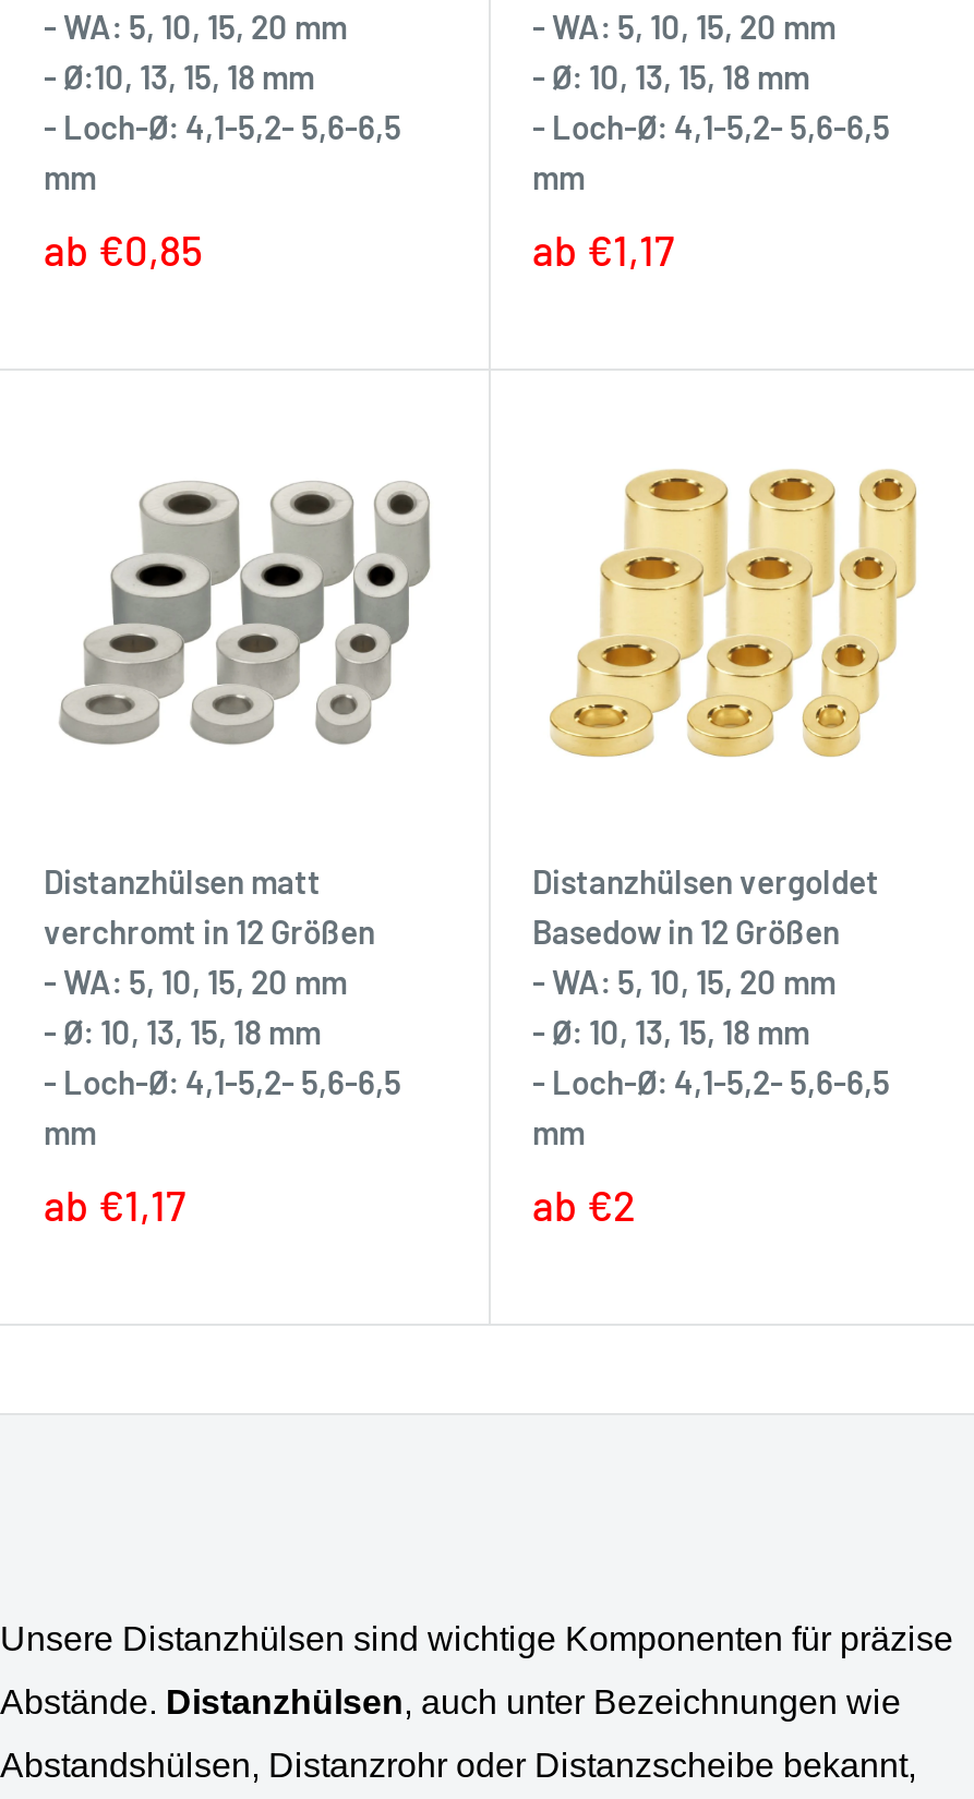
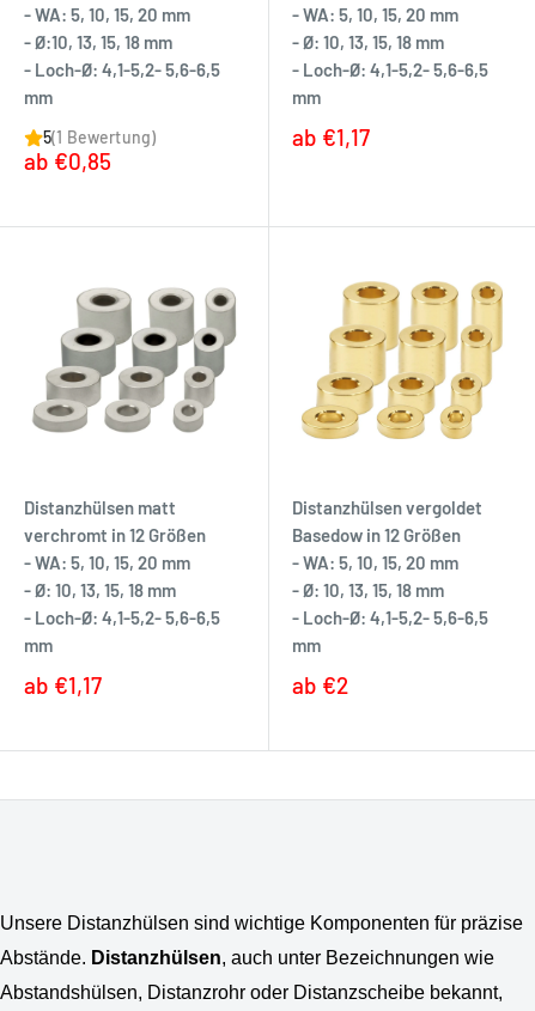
+ 5(1 Bewertung)
